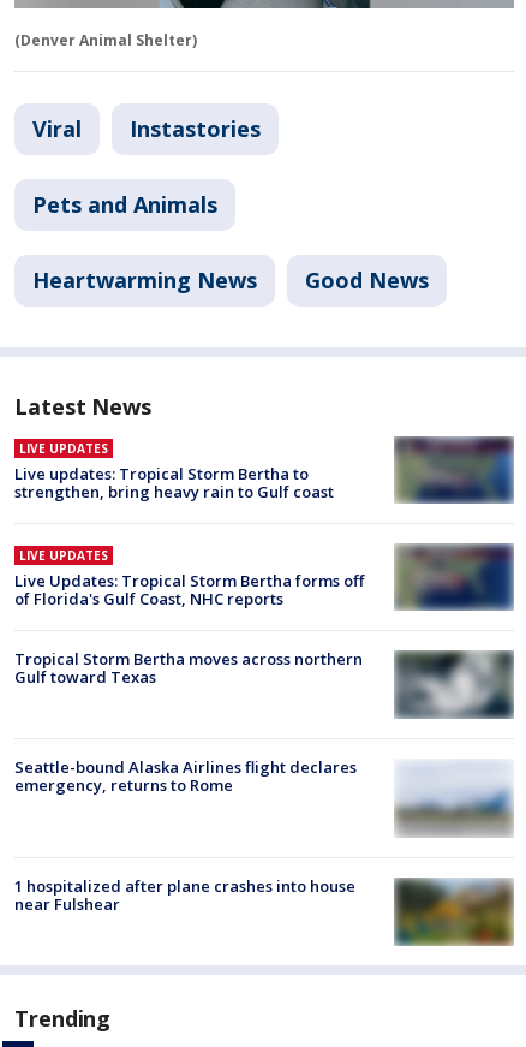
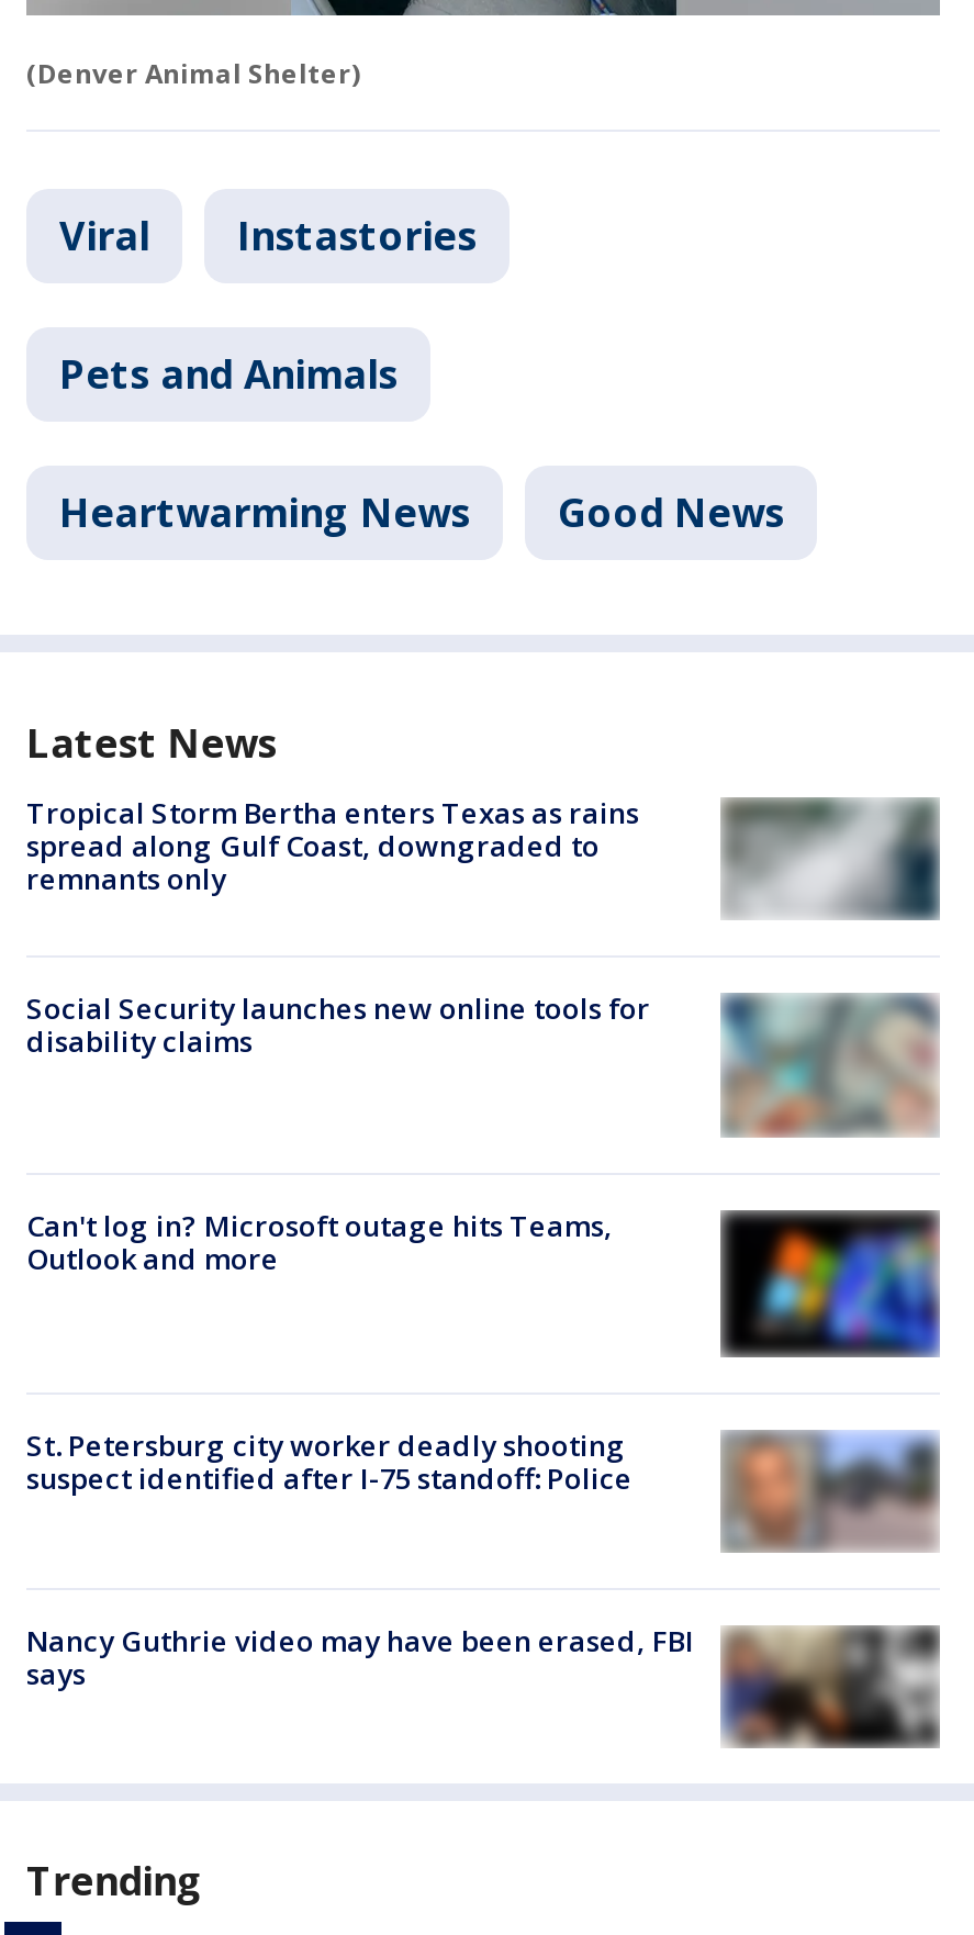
- LIVE UPDATES
- Live updates: Tropical Storm Bertha to
- strengthen, bring heavy rain to Gulf coast
+ Tropical Storm Bertha enters Texas as rains
+ spread along Gulf Coast, downgraded to
+ remnants only

- [image]
+ [image]

- [image]
- LIVE UPDATES
- Live Updates: Tropical Storm Bertha forms off
- of Florida's Gulf Coast, NHC reports
+ [image]
+ Social Security launches new online tools for
+ disability claims

- Tropical Storm Bertha moves across northern
- Gulf toward Texas
+ Can't log in? Microsoft outage hits Teams,
+ Outlook and more

- [image]
+ [image]

- [image]
- Seattle-bound Alaska Airlines flight declares
- emergency, returns to Rome
+ [image]
+ St. Petersburg city worker deadly shooting
+ suspect identified after I-75 standoff: Police

- [image]
- 1 hospitalized after plane crashes into house
- near Fulshear
+ [image]
+ Nancy Guthrie video may have been erased, FBI
+ says
